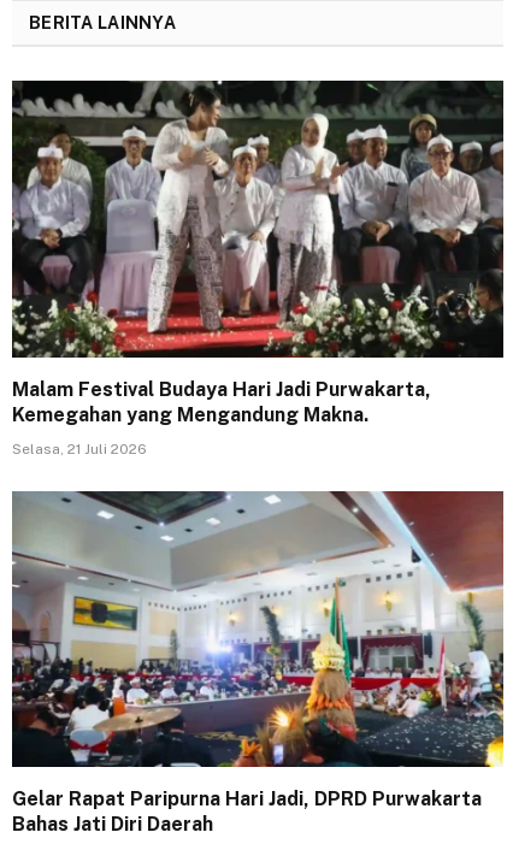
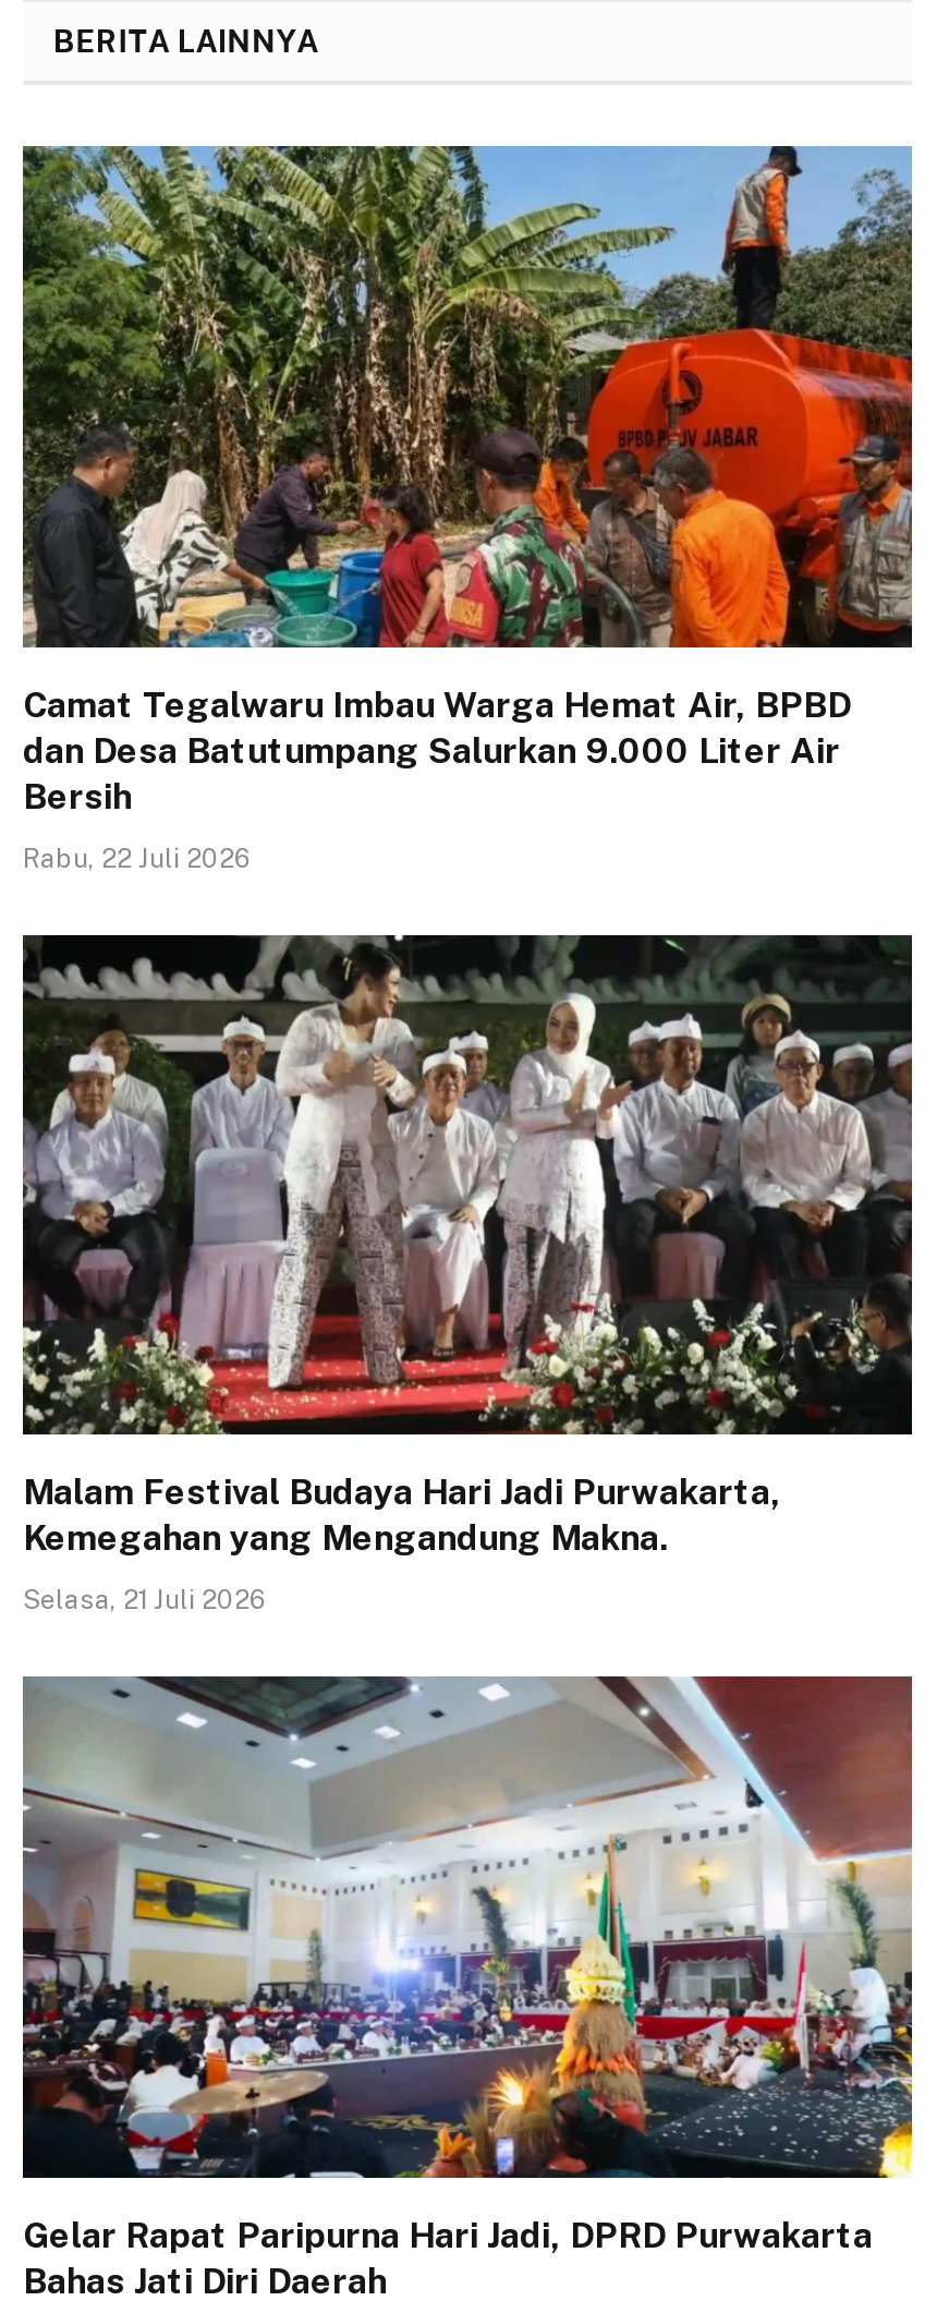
+ [image]
+ Camat Tegalwaru Imbau Warga Hemat Air, BPBD
+ dan Desa Batutumpang Salurkan 9.000 Liter Air
+ Bersih
+ Rabu, 22 Juli 2026
